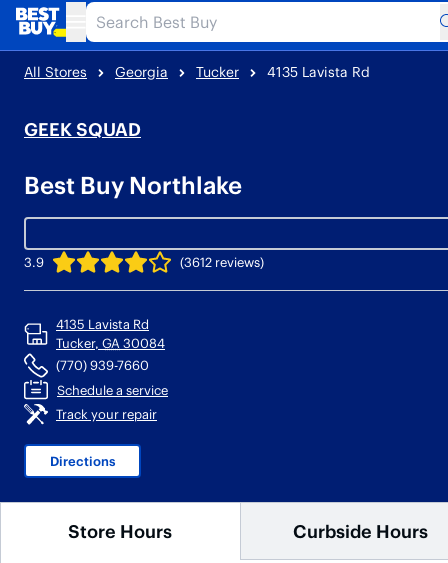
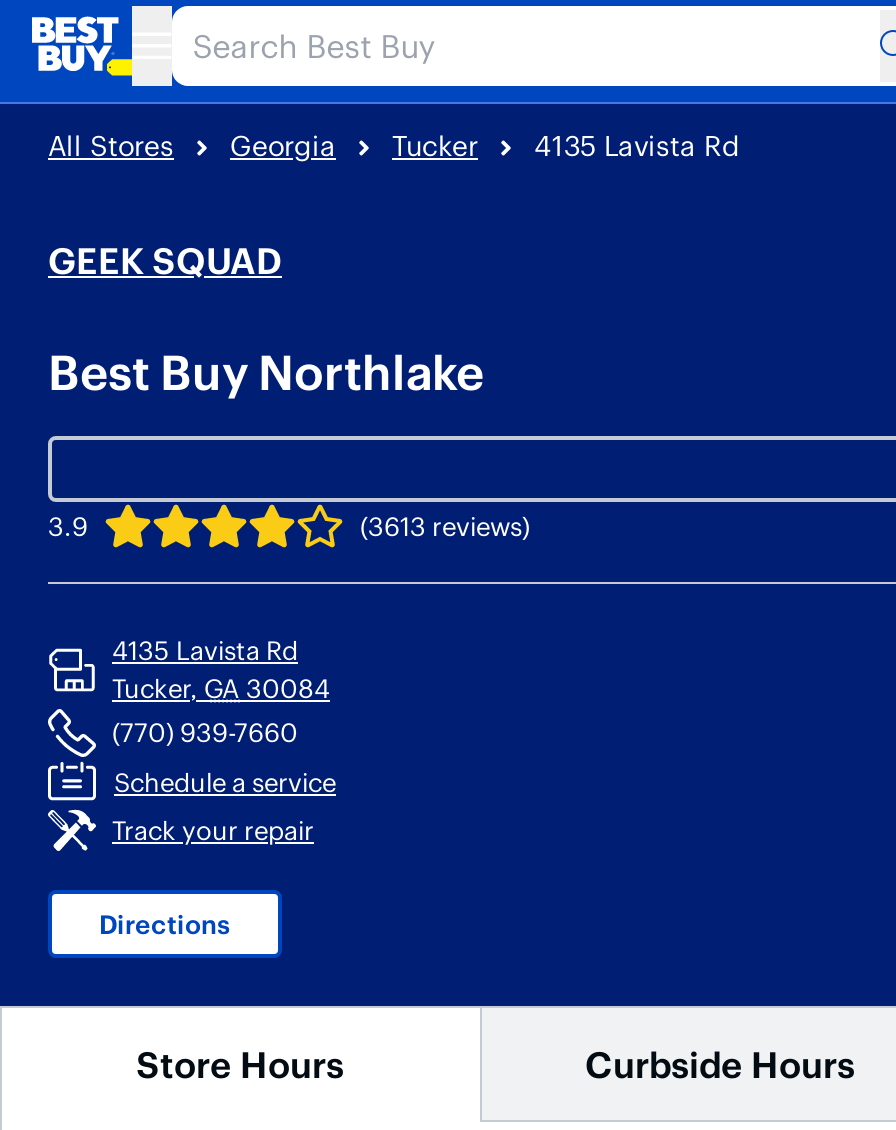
- (3612 reviews)
+ (3613 reviews)
